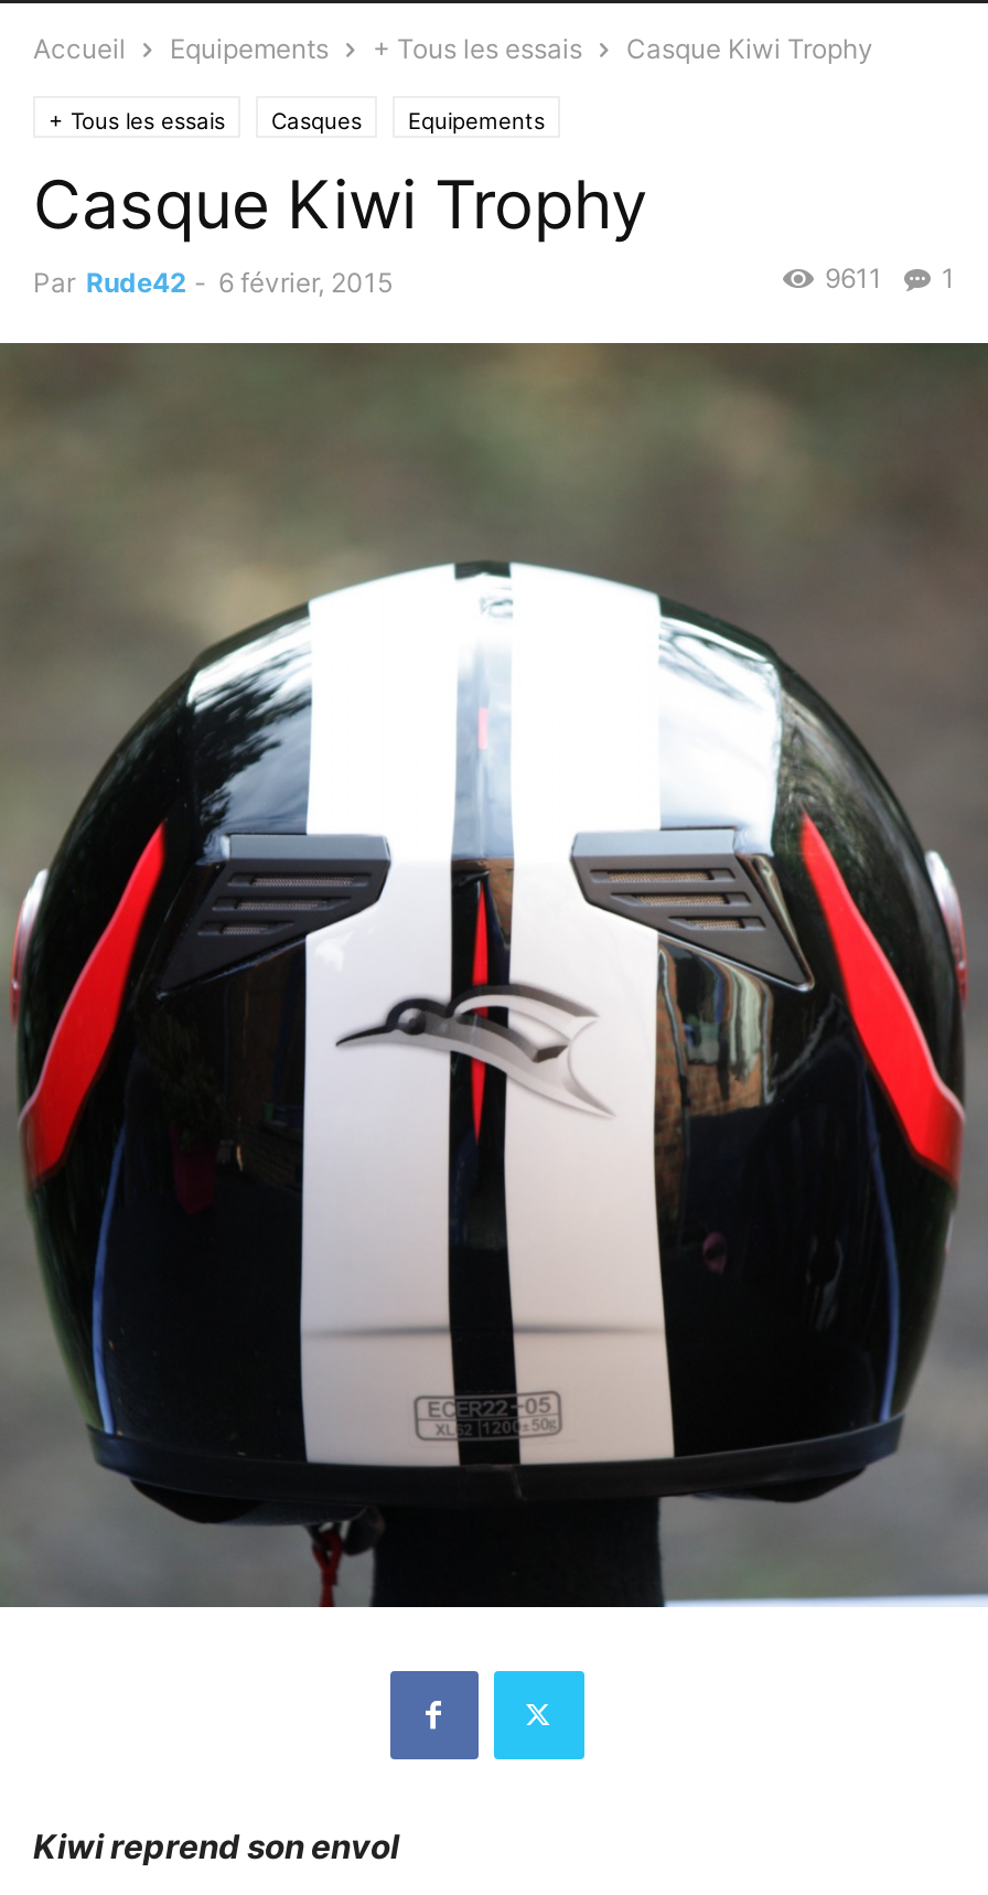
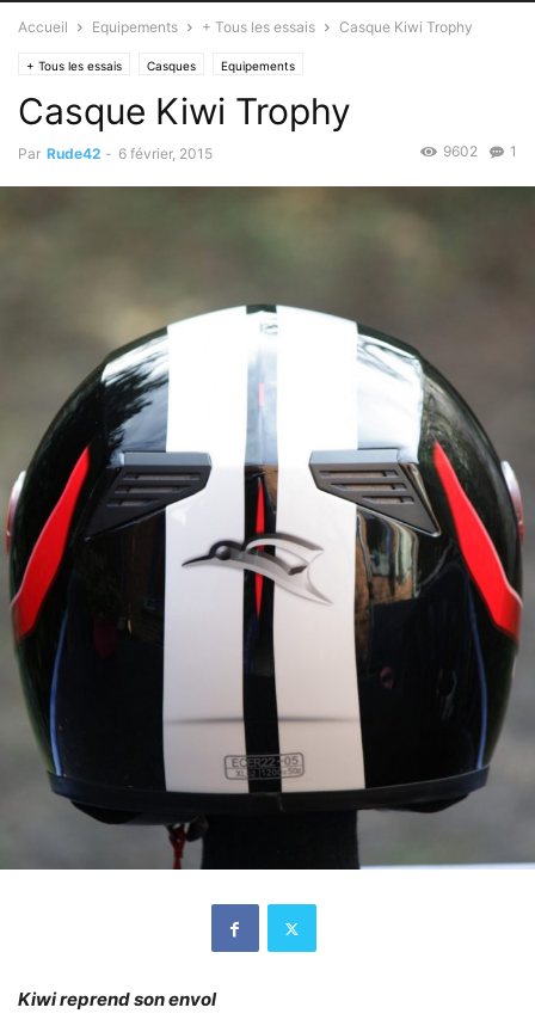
- 9611 1
+ 9602 1
